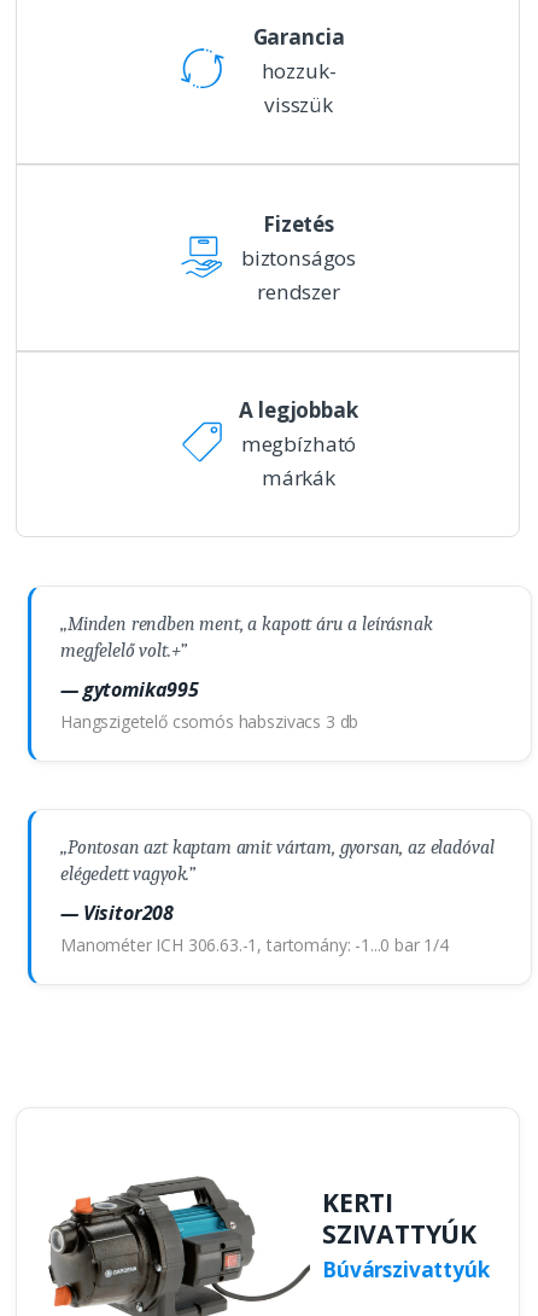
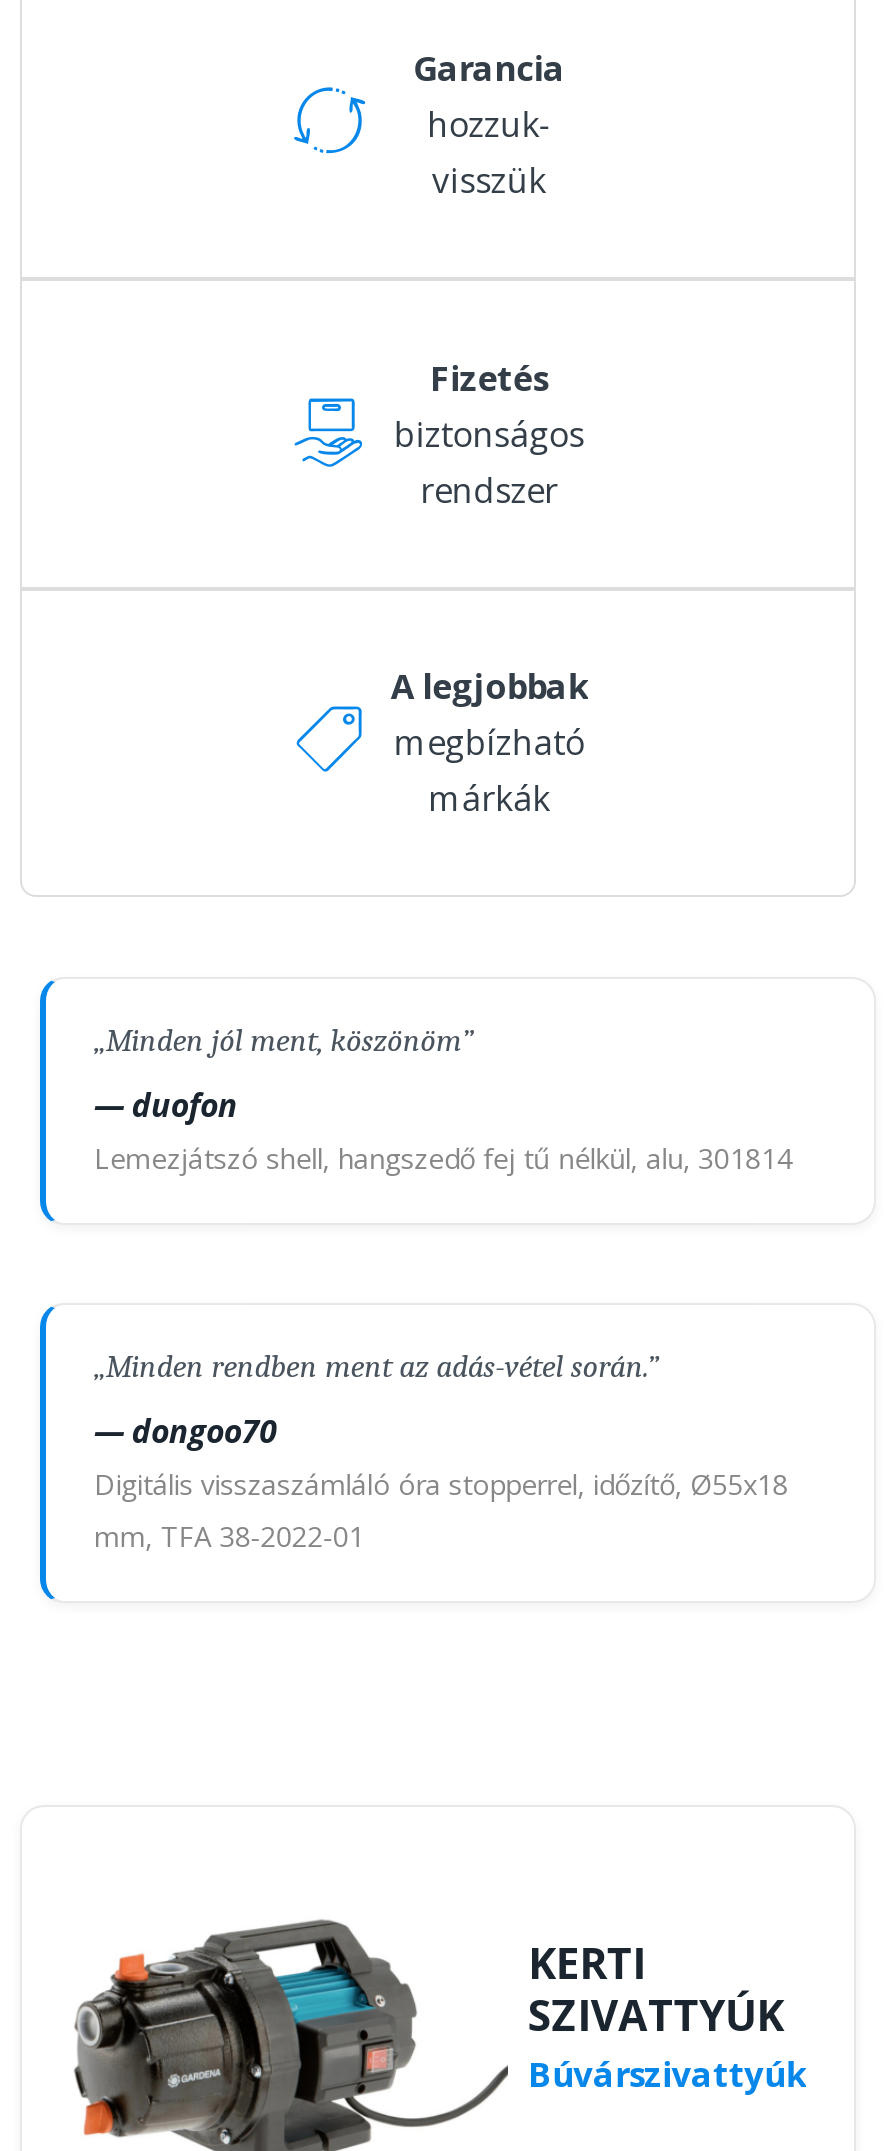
- Minden rendben ment, a kapott áru a leírásnak
- megfelelő volt.+
+ Minden jól ment, köszönöm

- gytomika995
- Hangszigetelő csomós habszivacs 3 db
+ duofon
+ Lemezjátszó shell, hangszedő fej tű nélkül, alu, 301814

- Pontosan azt kaptam amit vártam, gyorsan, az eladóval
- elégedett vagyok.
+ Minden rendben ment az adás-vétel során.

- Visitor208
- Manométer ICH 306.63.-1, tartomány: -1...0 bar 1/4
+ dongoo70
+ Digitális visszaszámláló óra stopperrel, időzítő, Ø55x18
+ mm, TFA 38-2022-01
